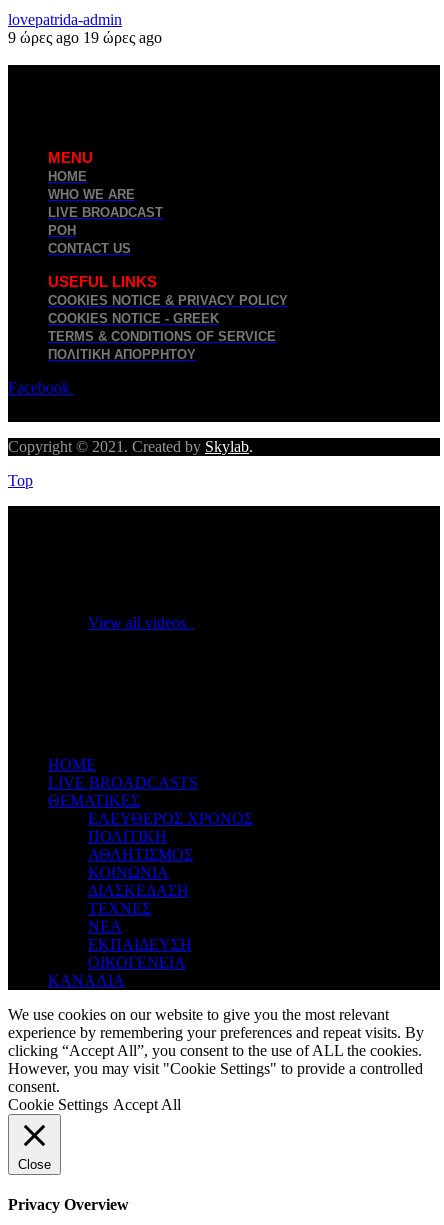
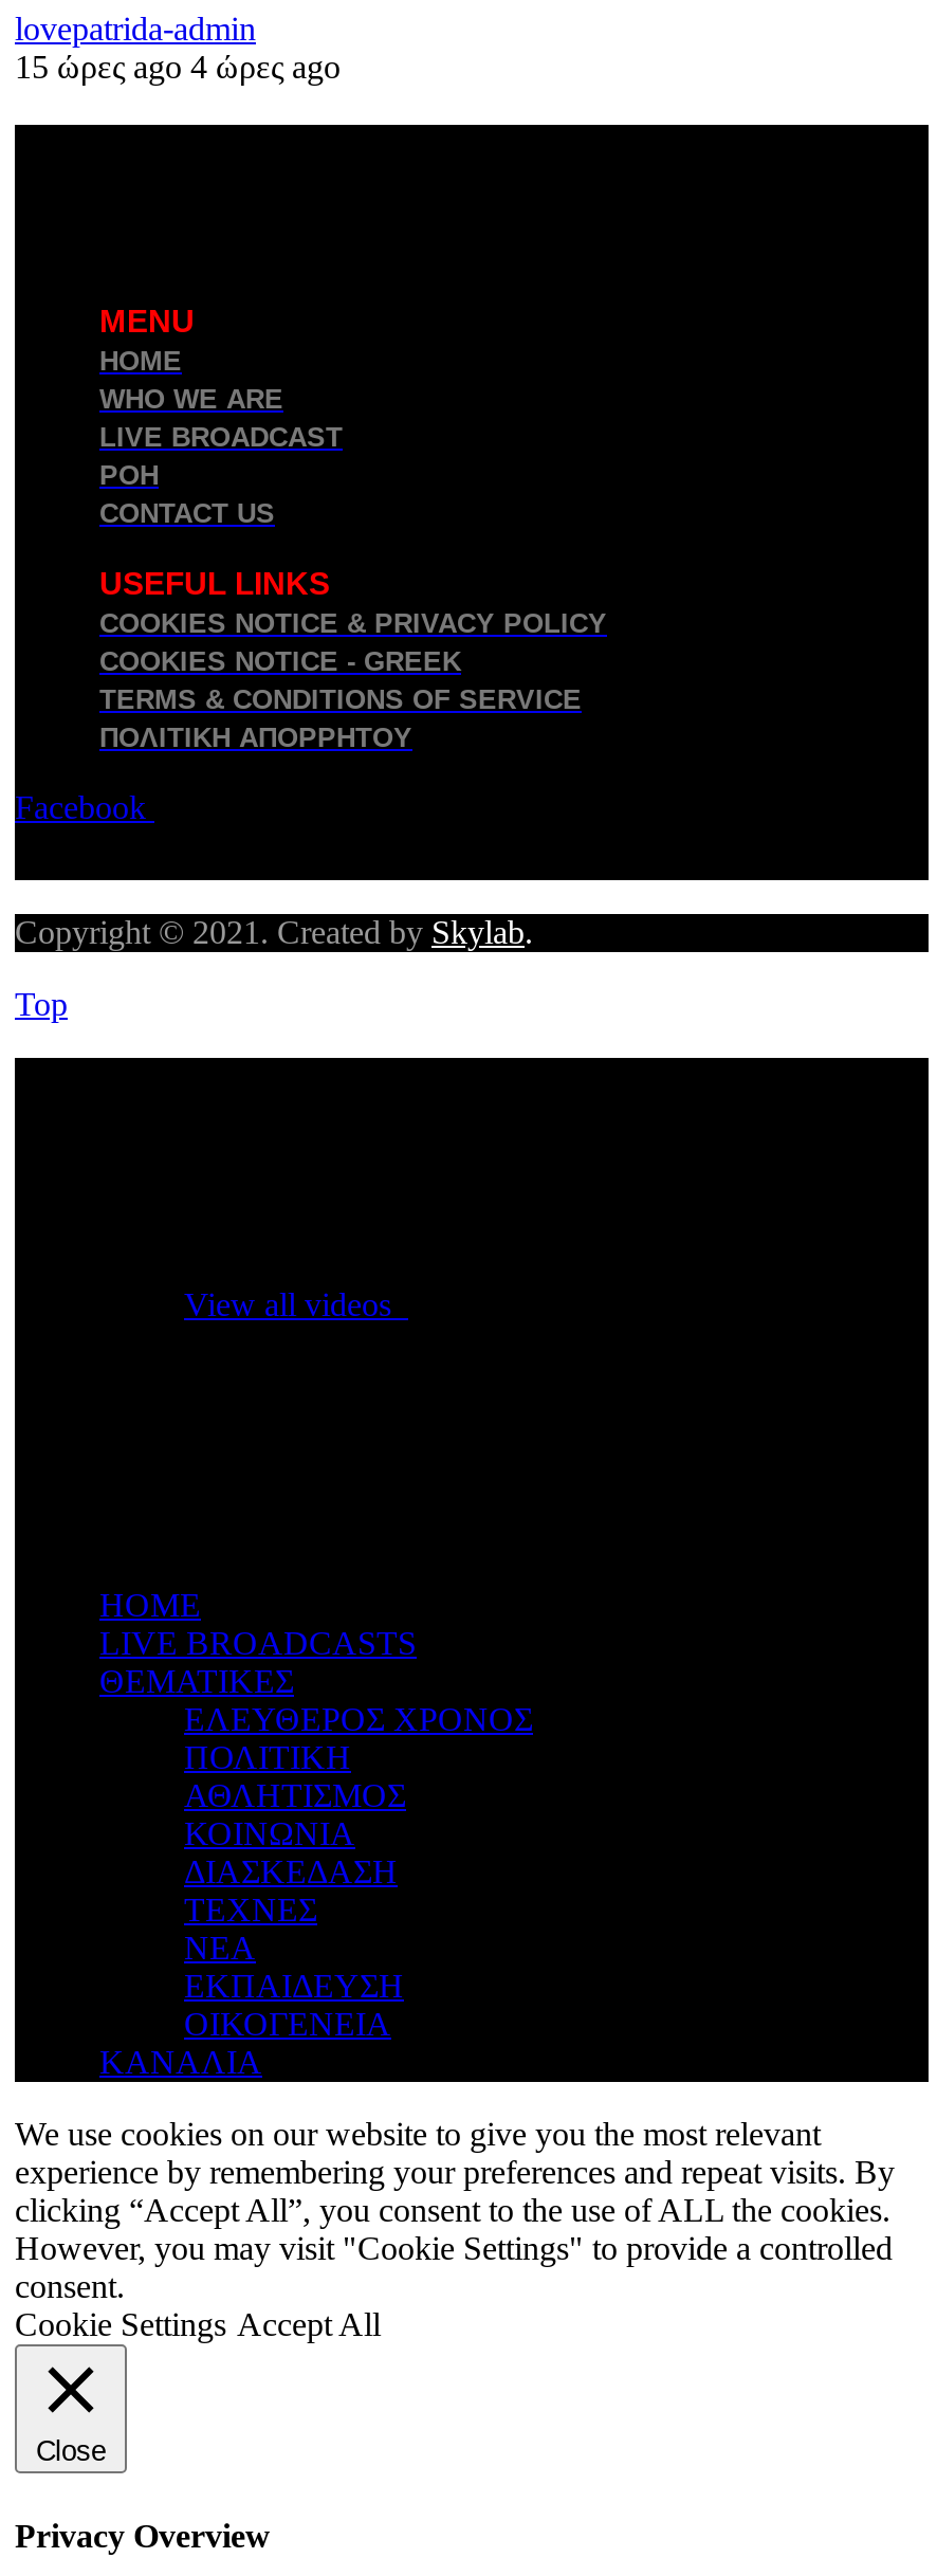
- 9 ώρες ago 19 ώρες ago
+ 15 ώρες ago 4 ώρες ago
